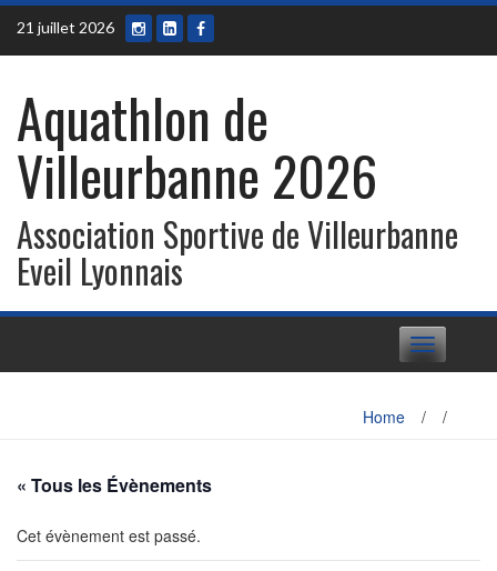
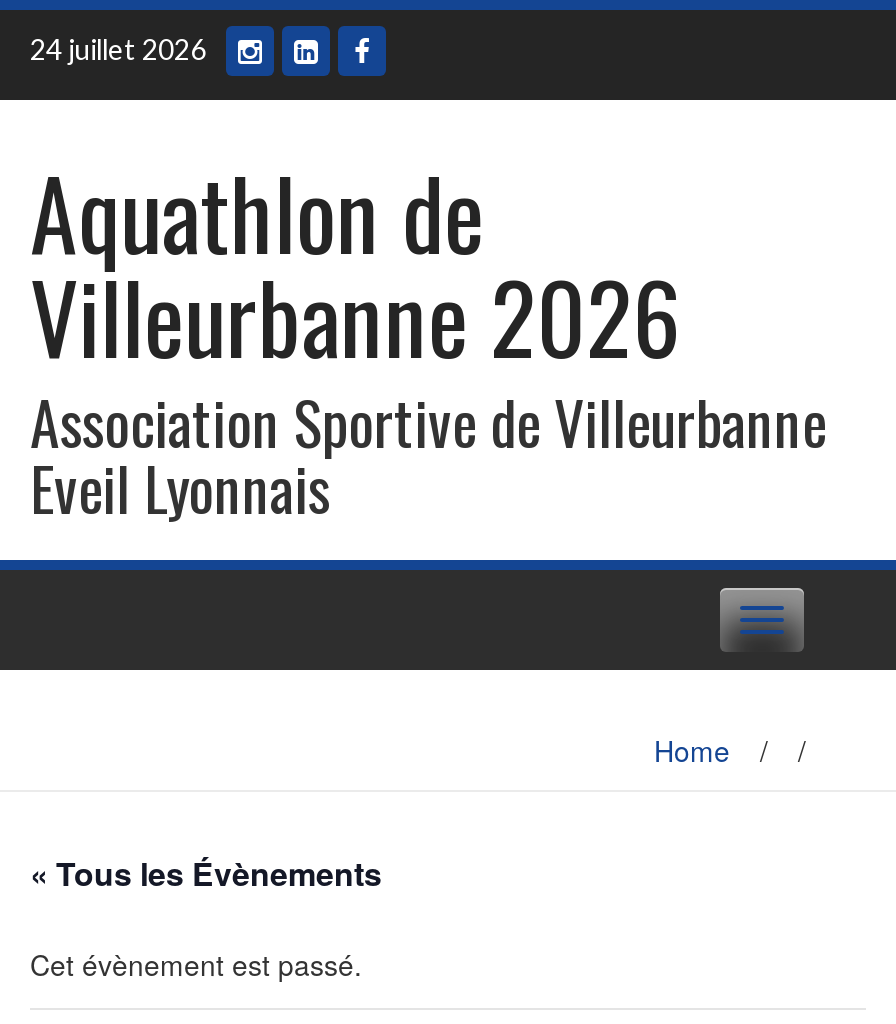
- 21 juillet 2026
+ 24 juillet 2026
